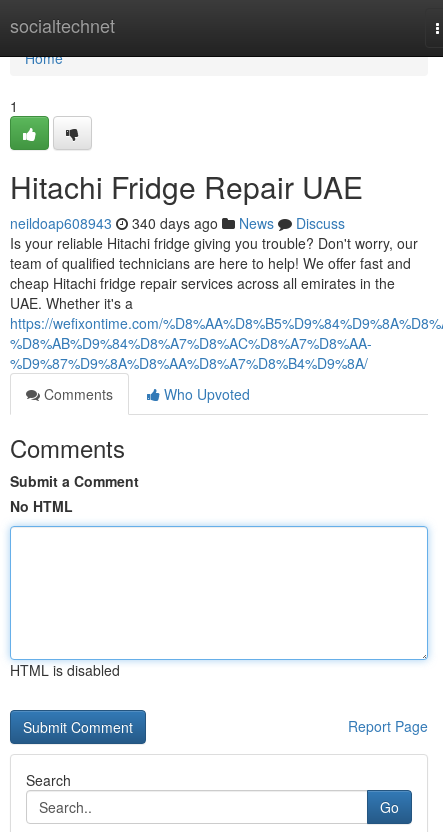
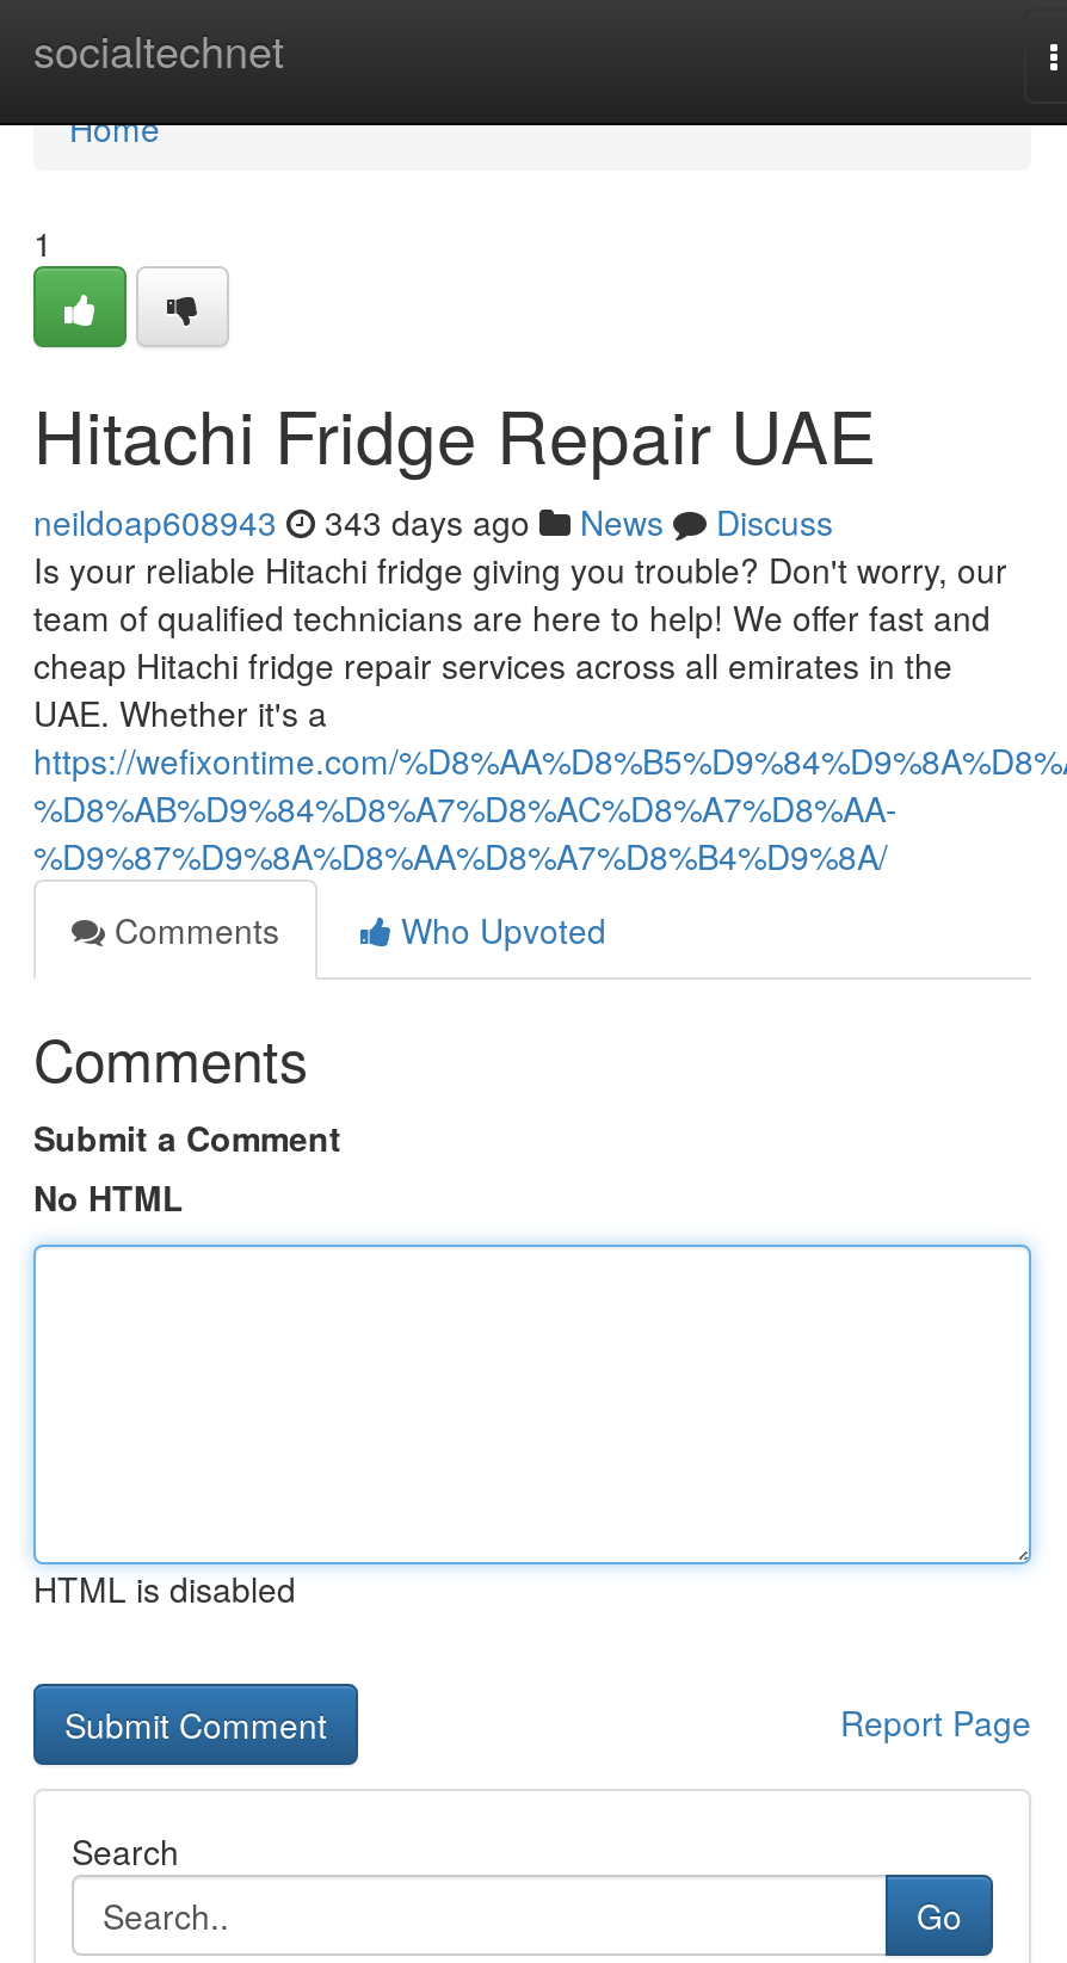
- neildoap608943 340 days ago News Discuss
+ neildoap608943 343 days ago News Discuss
